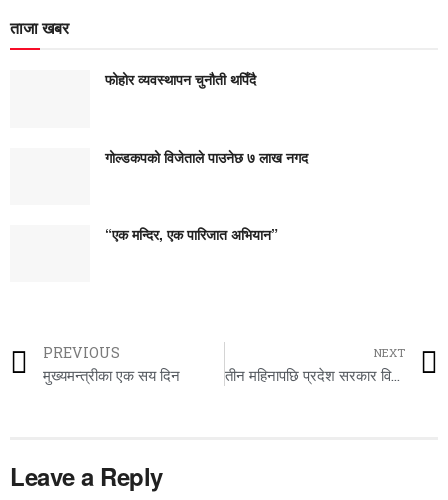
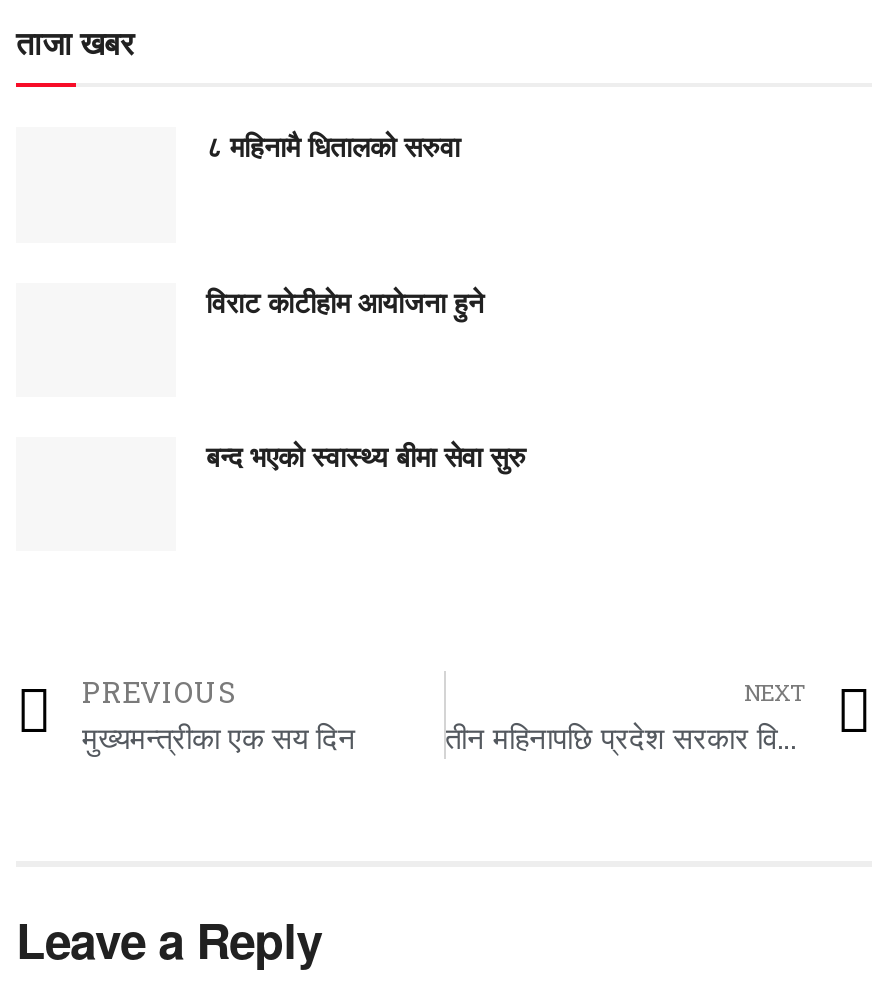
- फोहोर व्यवस्थापन चुनौती थपिँदै
+ ८ महिनामै धितालको सरुवा

- गोल्डकपको विजेताले पाउनेछ ७ लाख नगद
+ विराट कोटीहोम आयोजना हुने

- “एक मन्दिर, एक पारिजात अभियान”
+ बन्द भएको स्वास्थ्य बीमा सेवा सुरु
